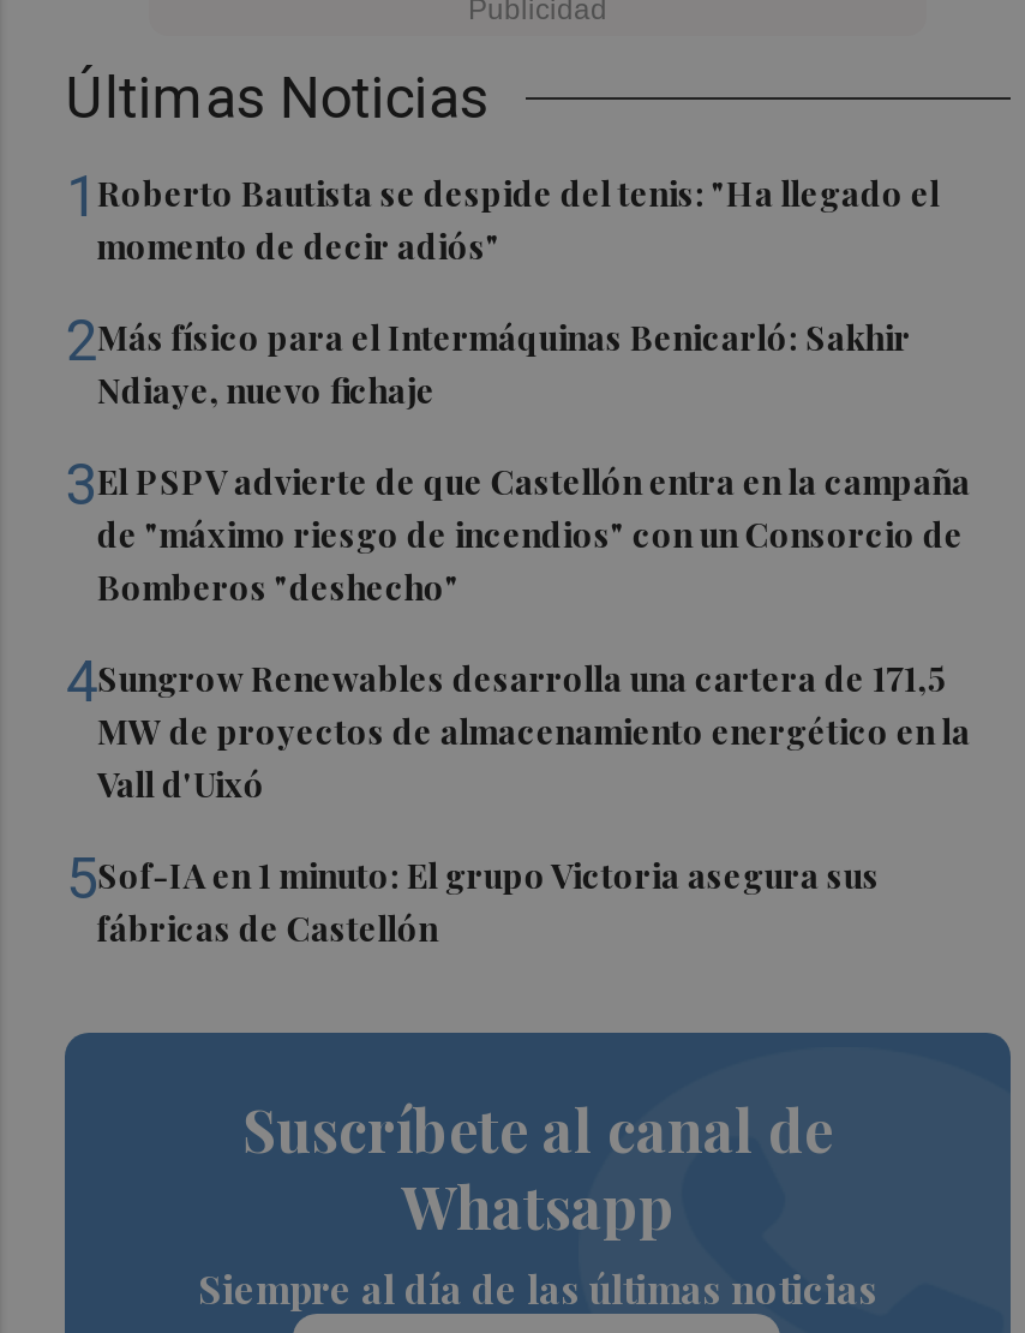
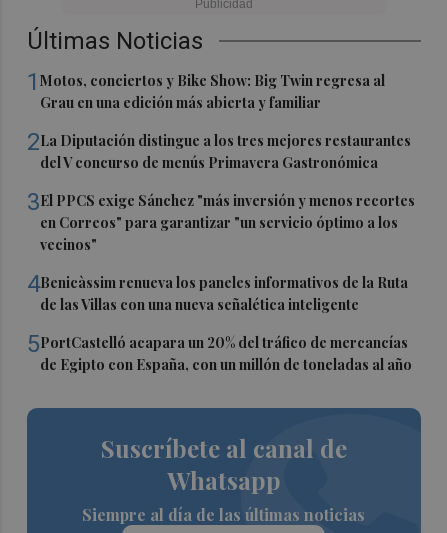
- 1 Roberto Bautista se despide del tenis: "Ha llegado el
- momento de decir adiós"
+ 1 Motos, conciertos y Bike Show: Big Twin regresa al
+ Grau en una edición más abierta y familiar

- 2Más físico para el Intermáquinas Benicarló: Sakhir
- Ndiaye, nuevo fichaje
+ 2La Diputación distingue a los tres mejores restaurantes
+ del V concurso de menús Primavera Gastronómica

- 3El PSPV advierte de que Castellón entra en la campaña
- de "máximo riesgo de incendios" con un Consorcio de
- Bomberos "deshecho"
+ 3El PPCS exige Sánchez "más inversión y menos recortes
+ en Correos" para garantizar "un servicio óptimo a los
+ vecinos"

- 4Sungrow Renewables desarrolla una cartera de 171,5
- MW de proyectos de almacenamiento energético en la
- Vall d'Uixó
+ 4Benicàssim renueva los paneles informativos de la Ruta
+ de las Villas con una nueva señalética inteligente

- 5Sof-IA en 1 minuto: El grupo Victoria asegura sus
- fábricas de Castellón
+ 5PortCastelló acapara un 20% del tráfico de mercancías
+ de Egipto con España, con un millón de toneladas al año
